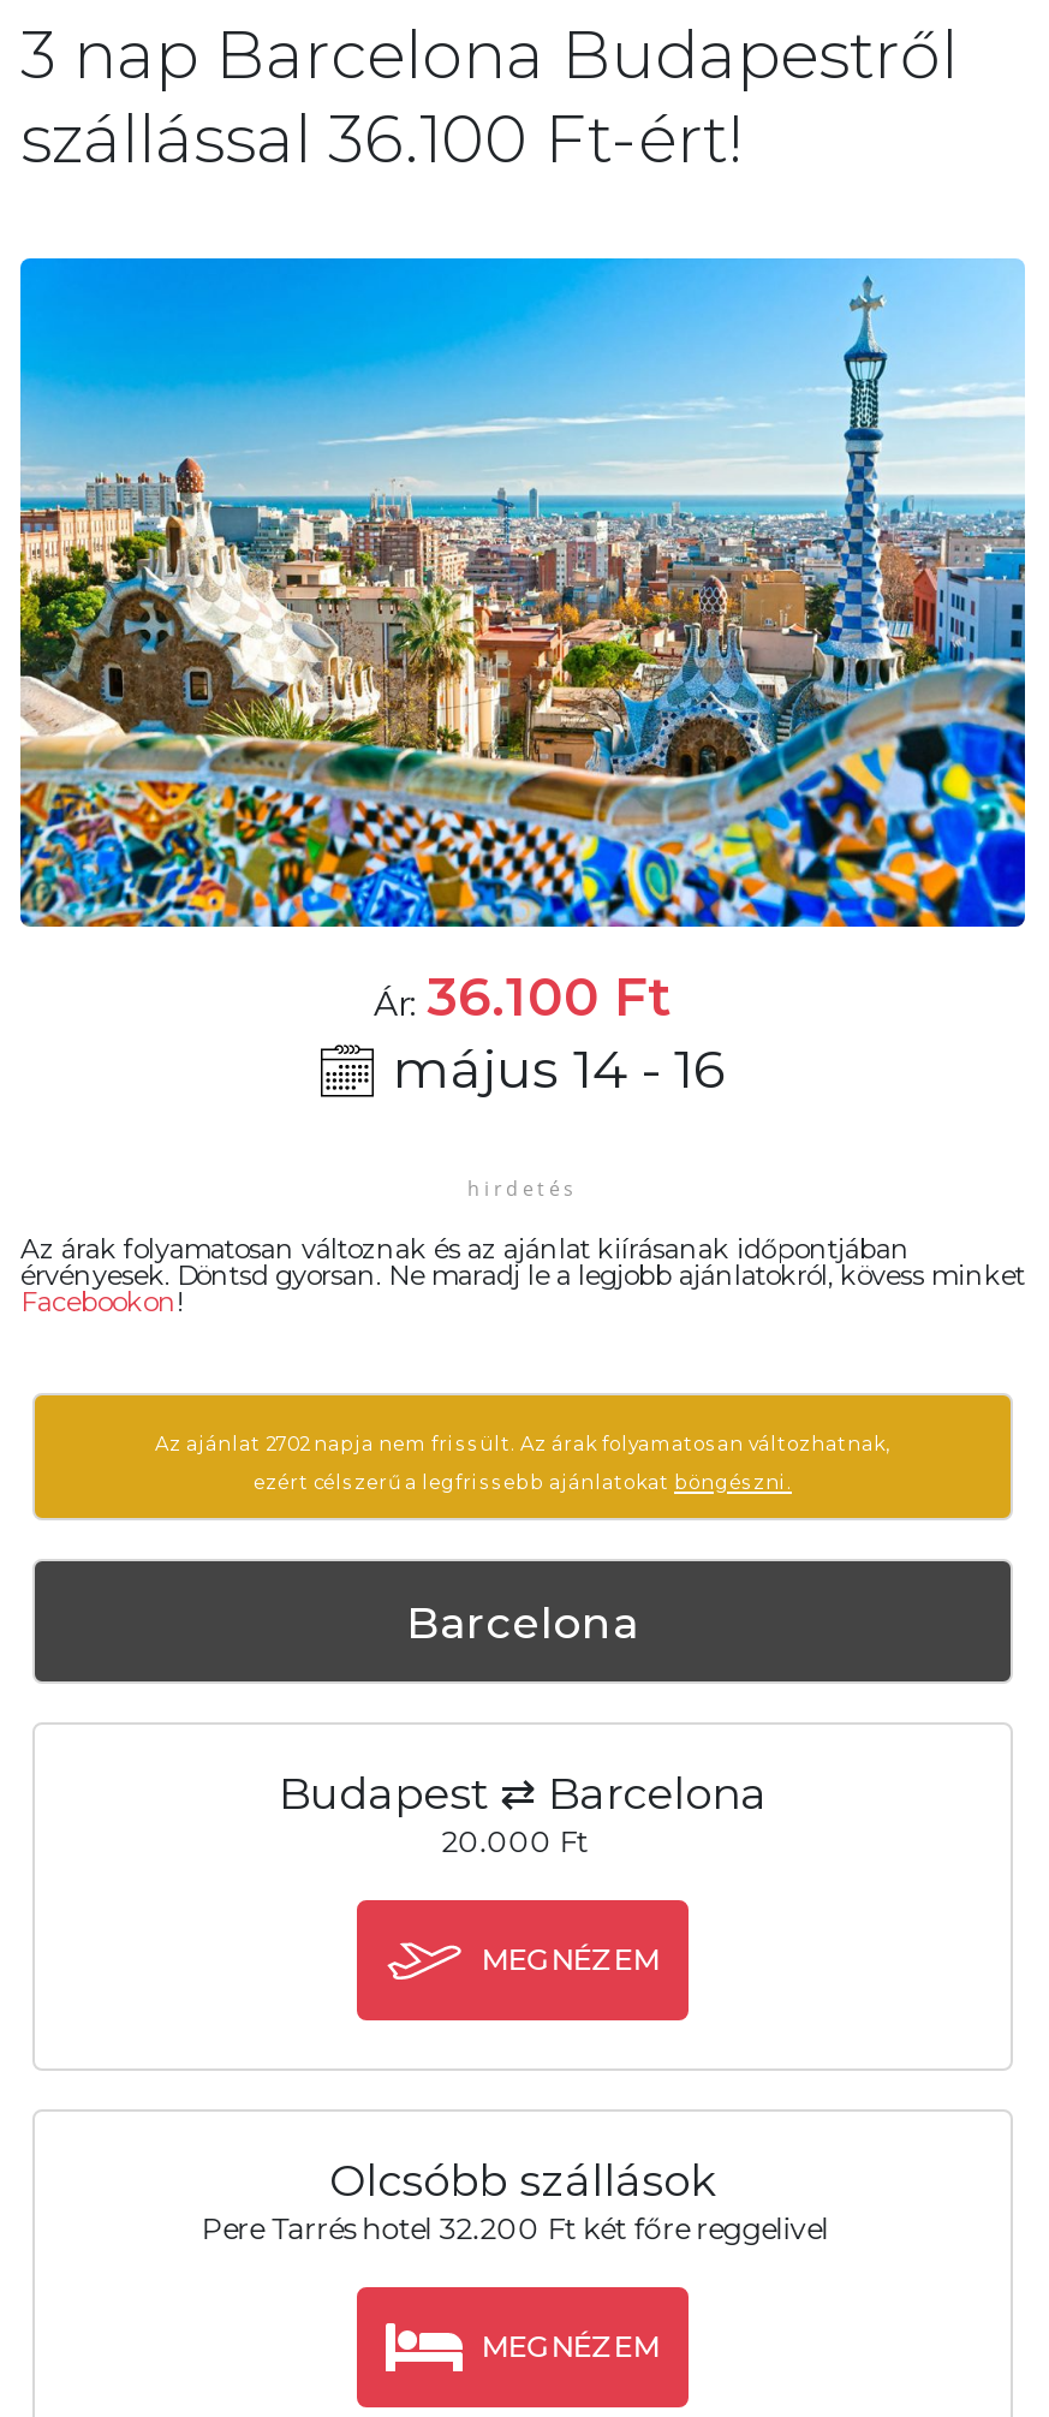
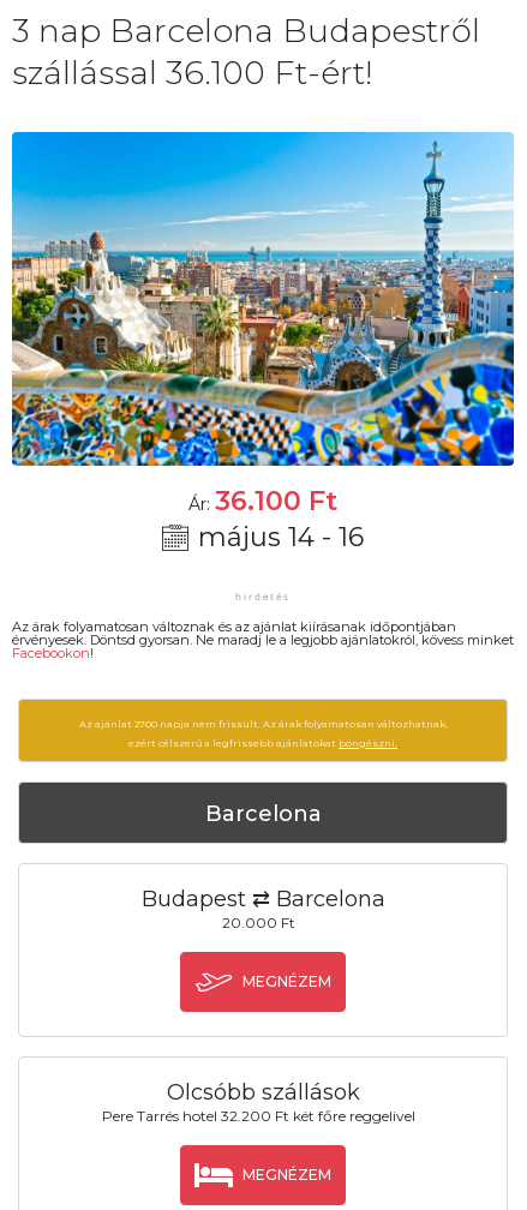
- Az ajánlat 2702 napja nem frissült. Az árak folyamatosan változhatnak,
+ Az ajánlat 2700 napja nem frissült. Az árak folyamatosan változhatnak,
